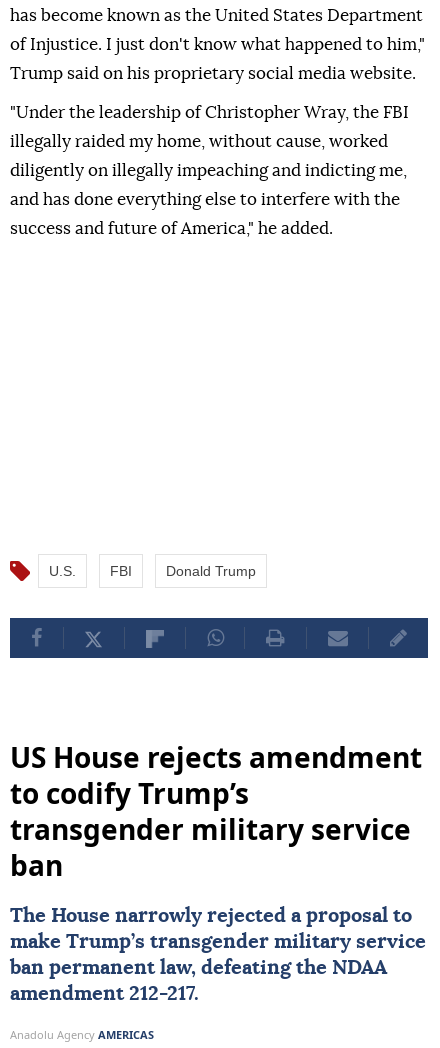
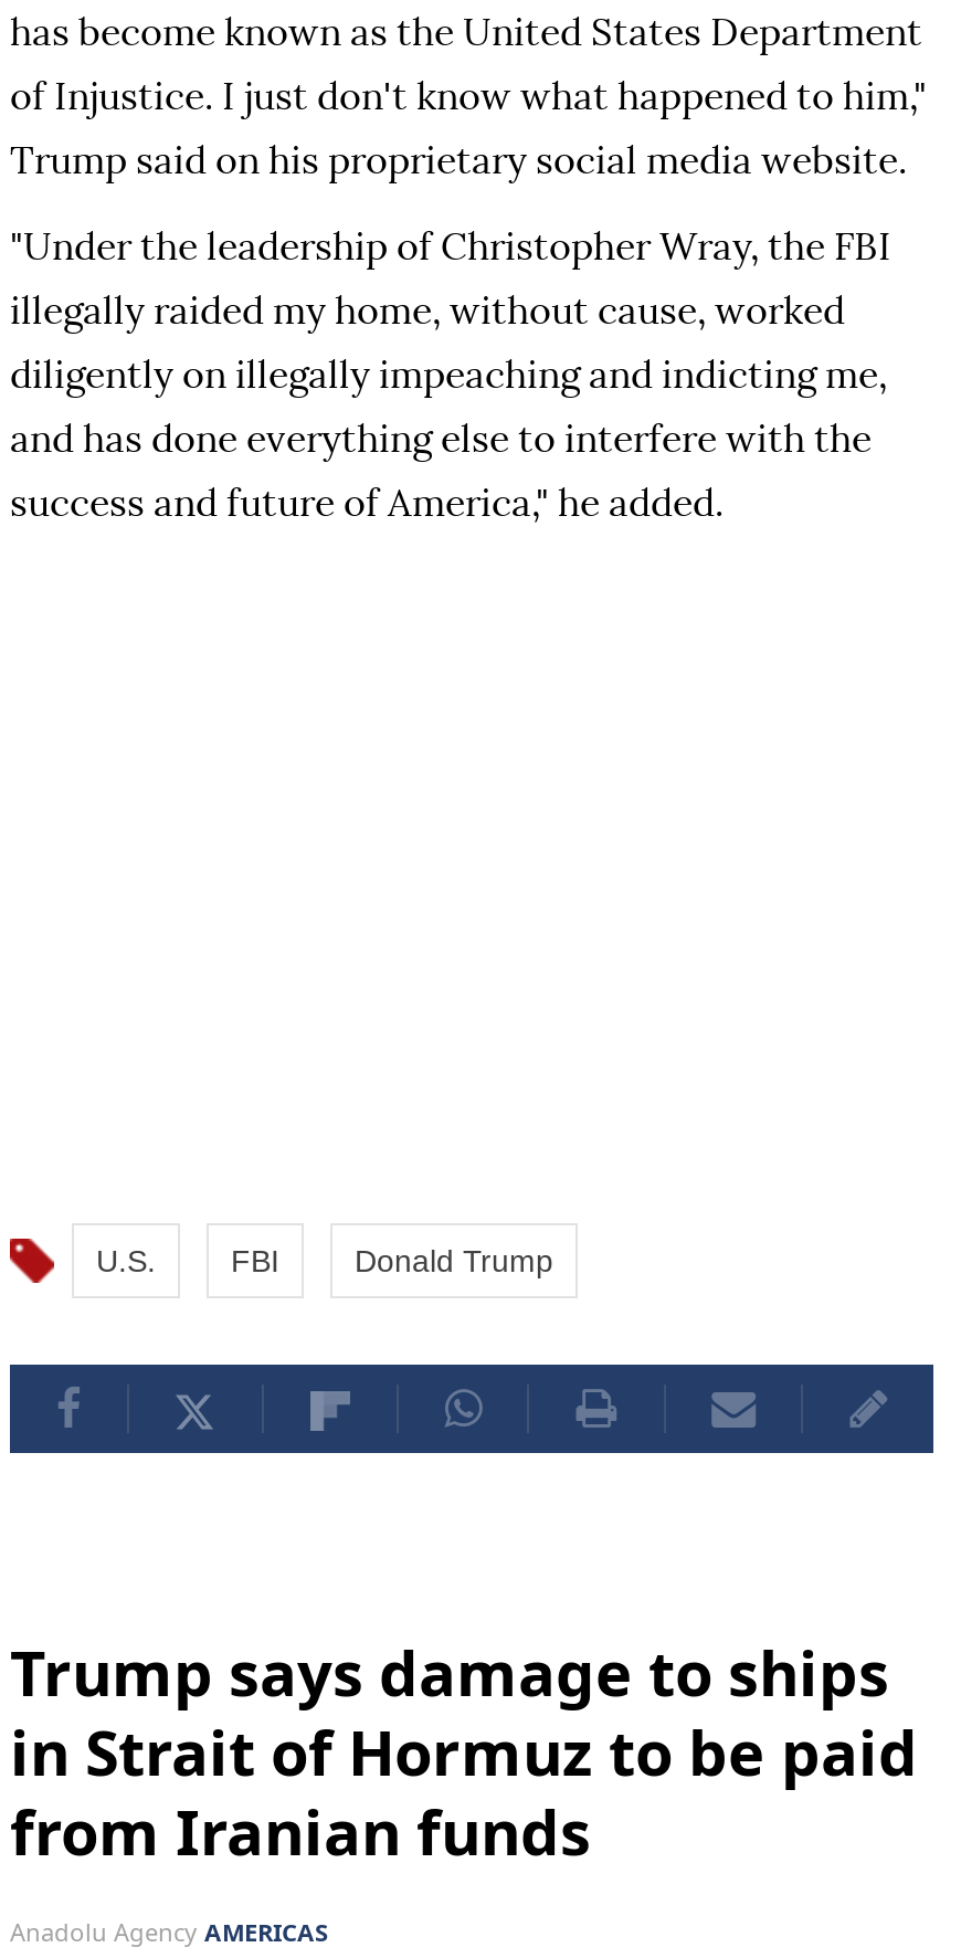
- US House rejects amendment
- to codify Trump’s
- transgender military service
- ban
- The House narrowly rejected a proposal to
- make Trump’s transgender military service
- ban permanent law, defeating the NDAA
- amendment 212-217.
+ Trump says damage to ships
+ in Strait of Hormuz to be paid
+ from Iranian funds
